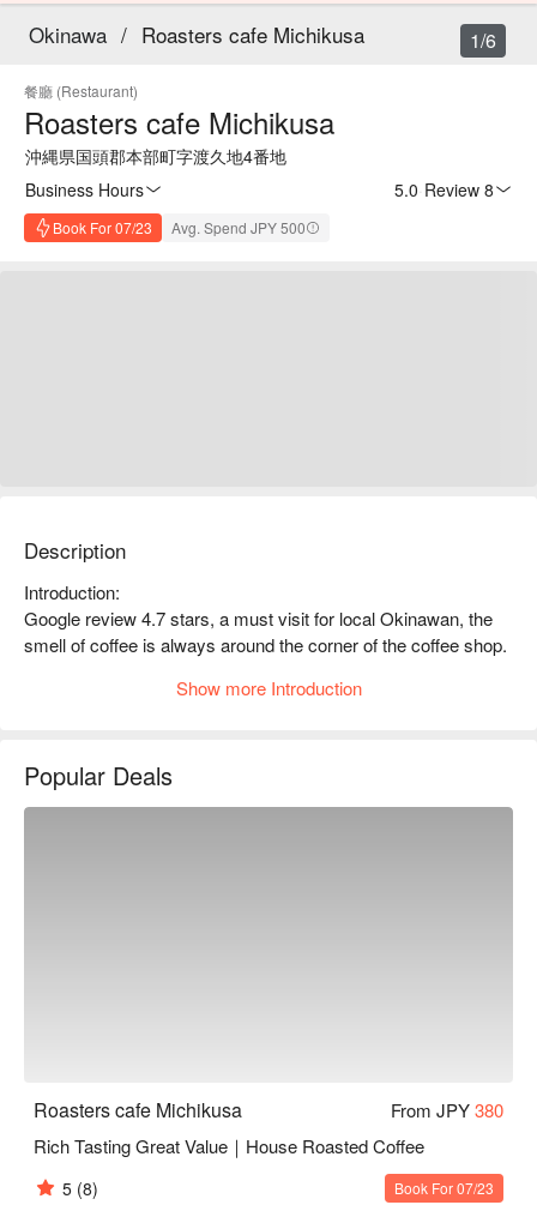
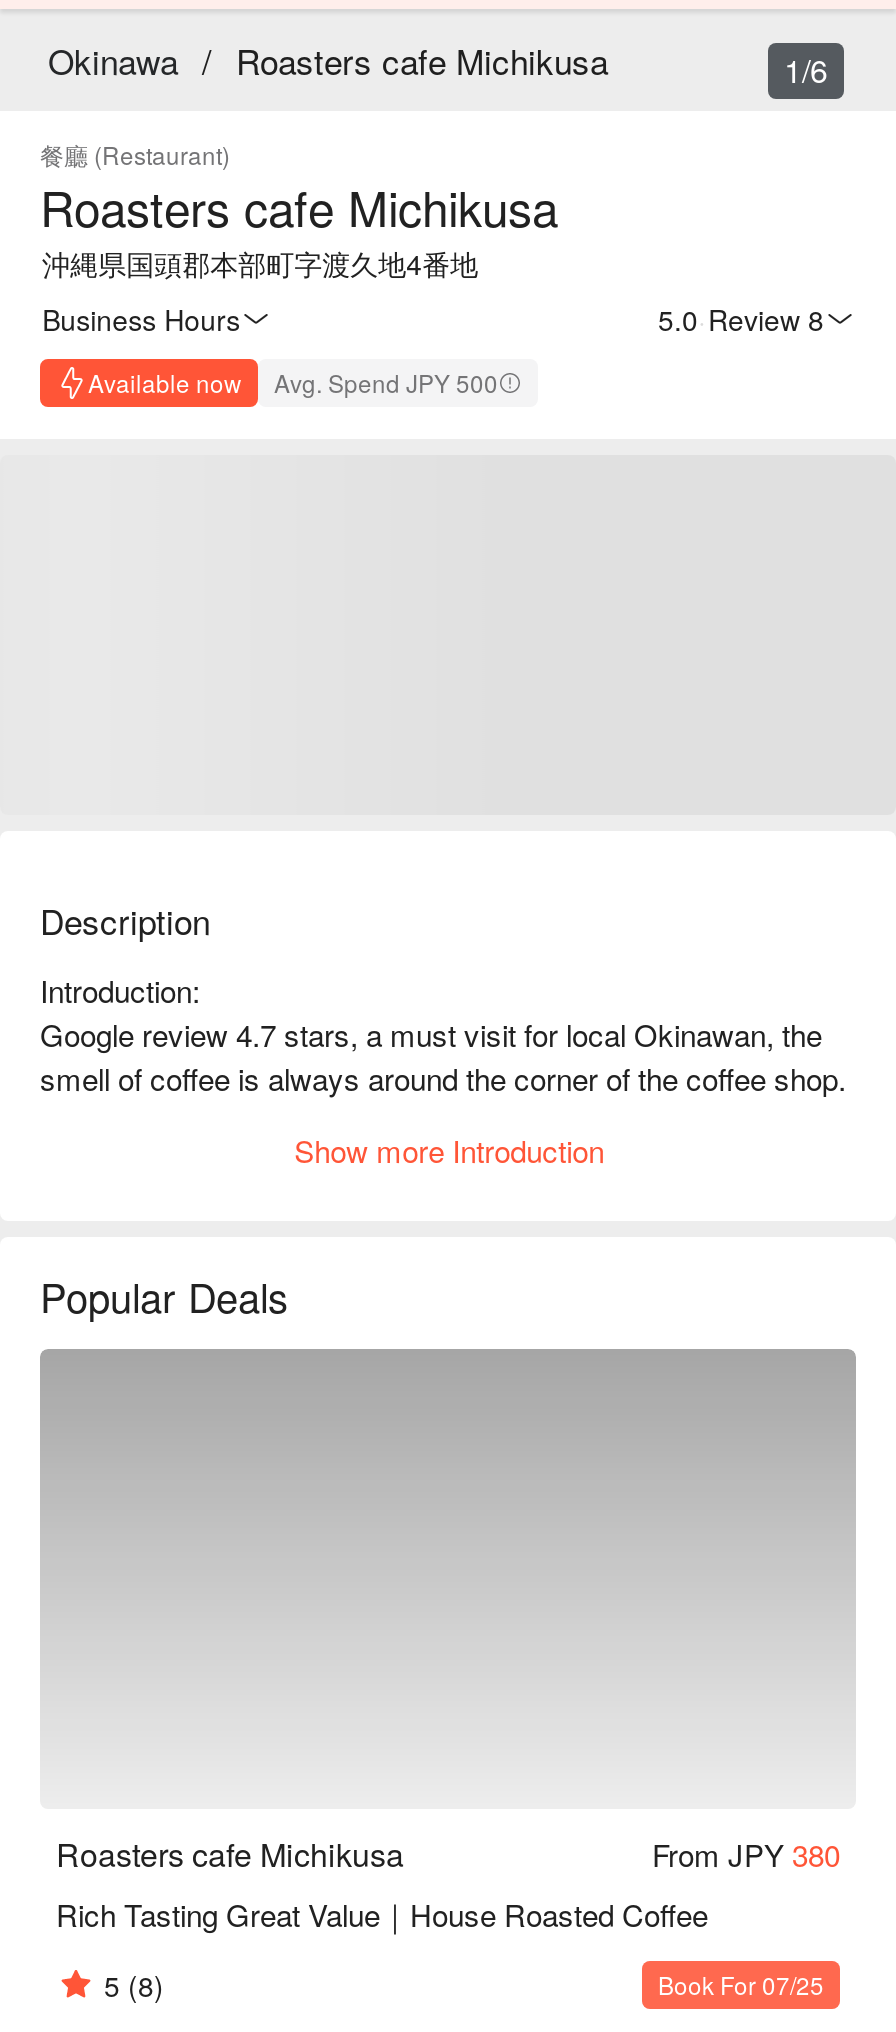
- Book For 07/23
+ Available now

- Book For 07/23
+ Book For 07/25
